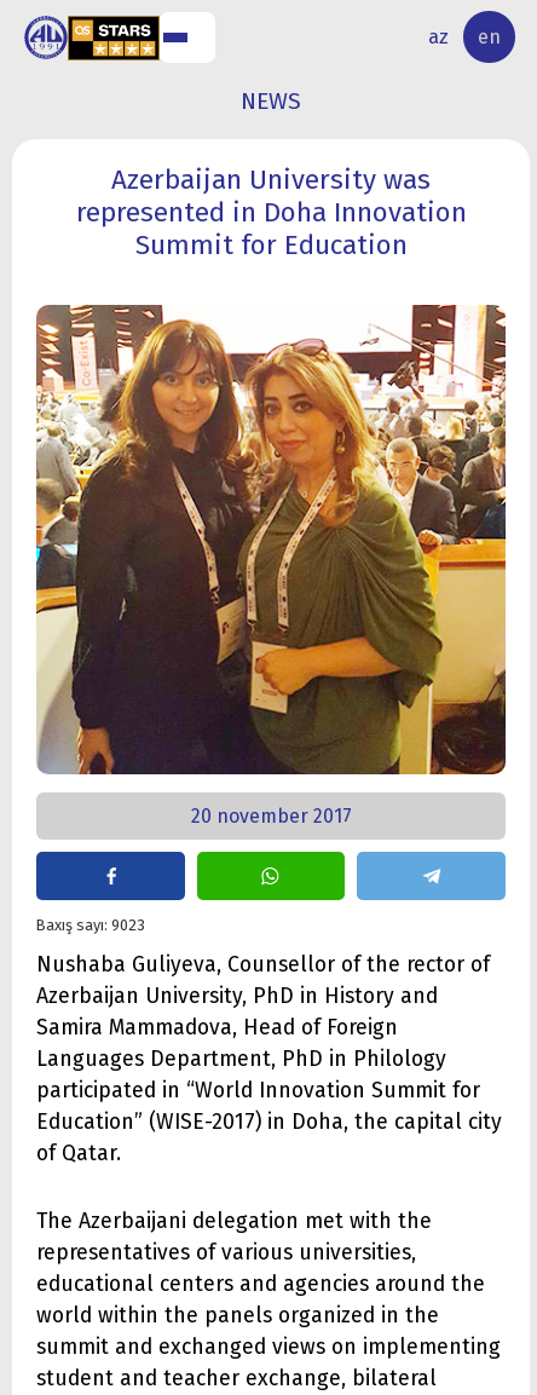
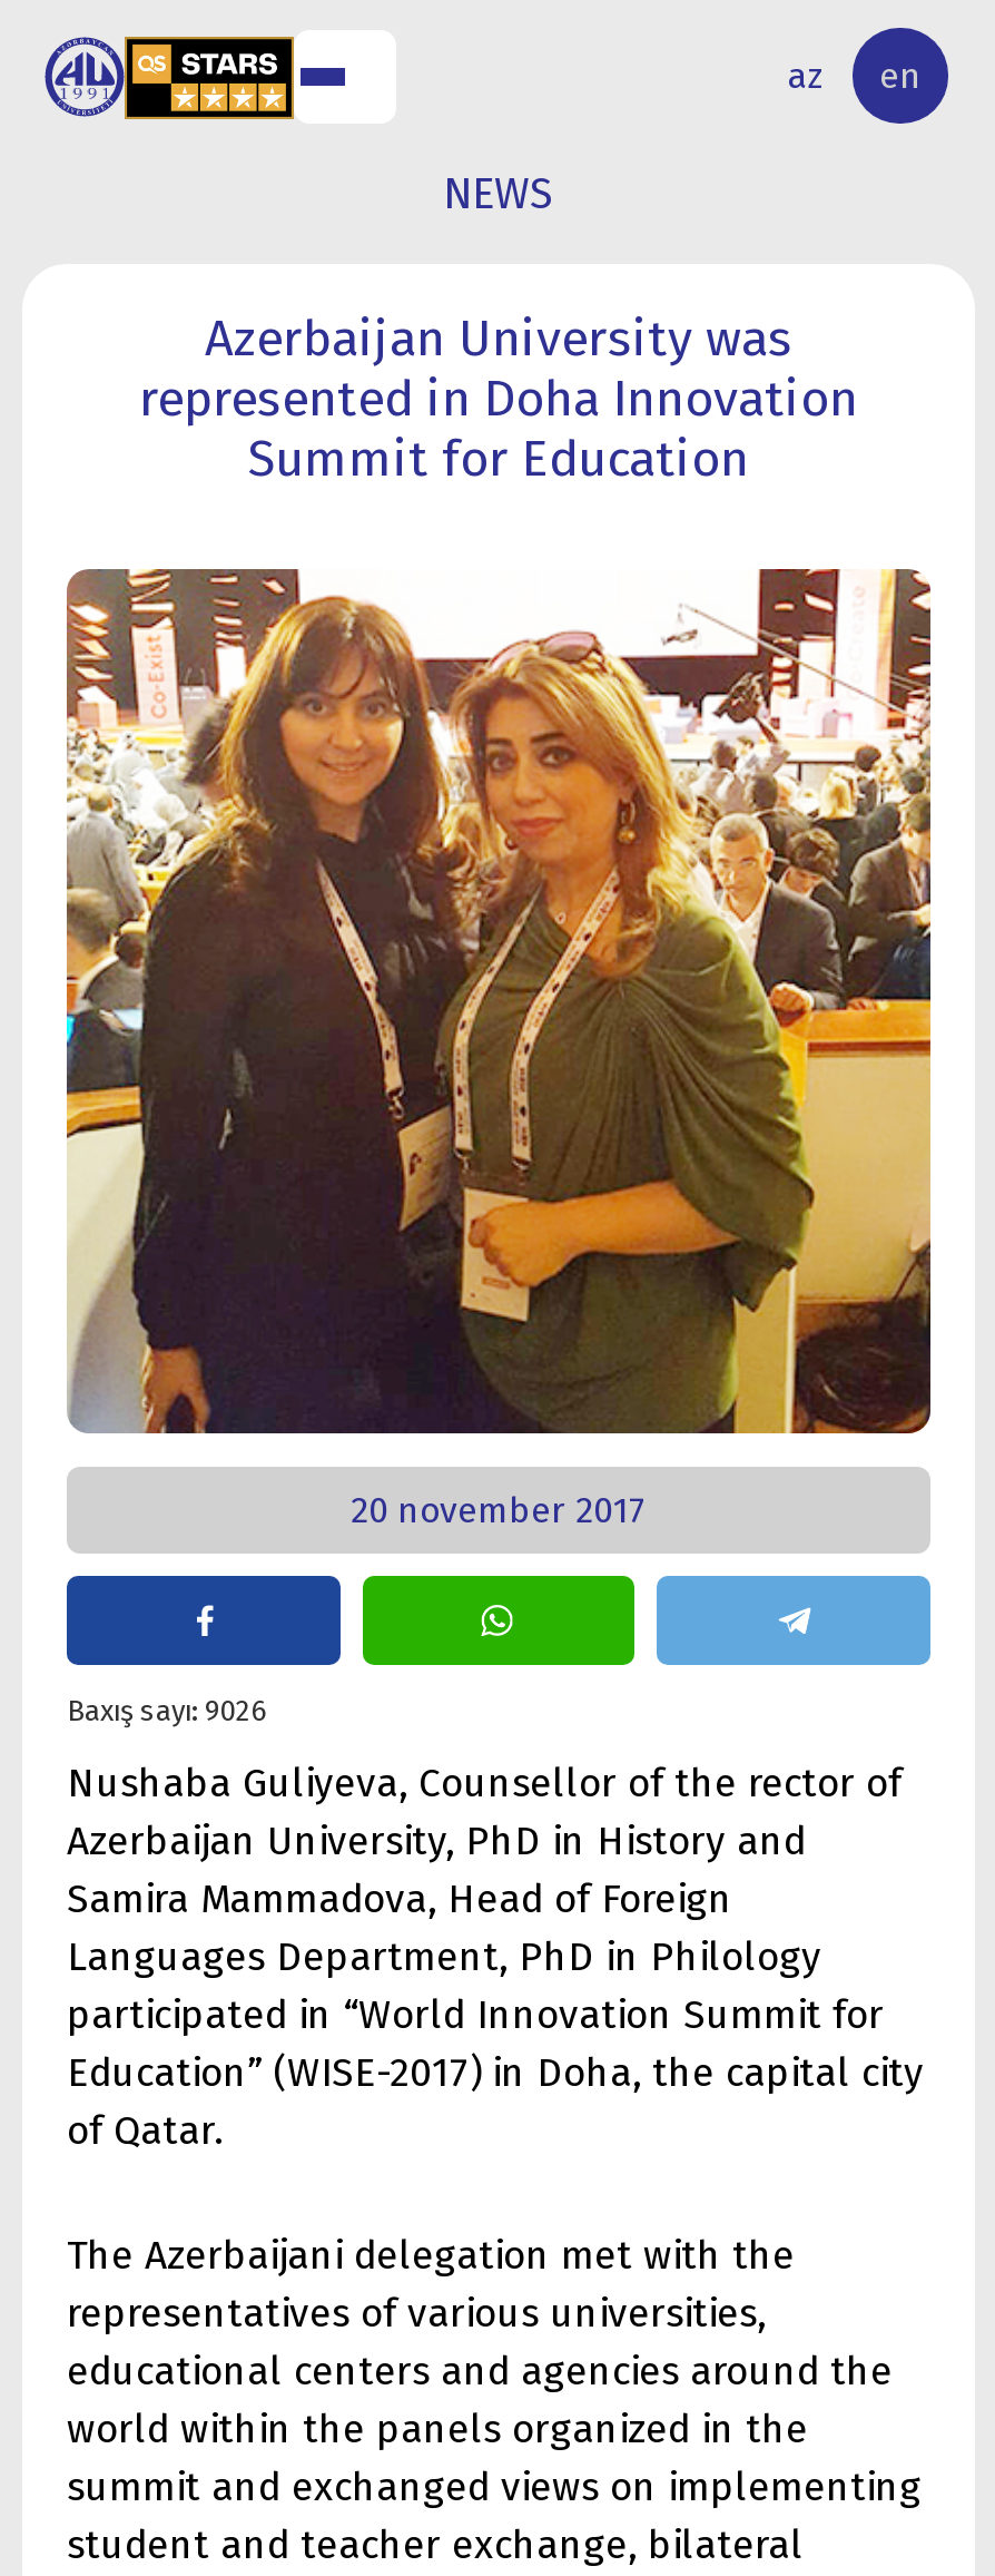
- Baxış sayı: 9023
+ Baxış sayı: 9026
